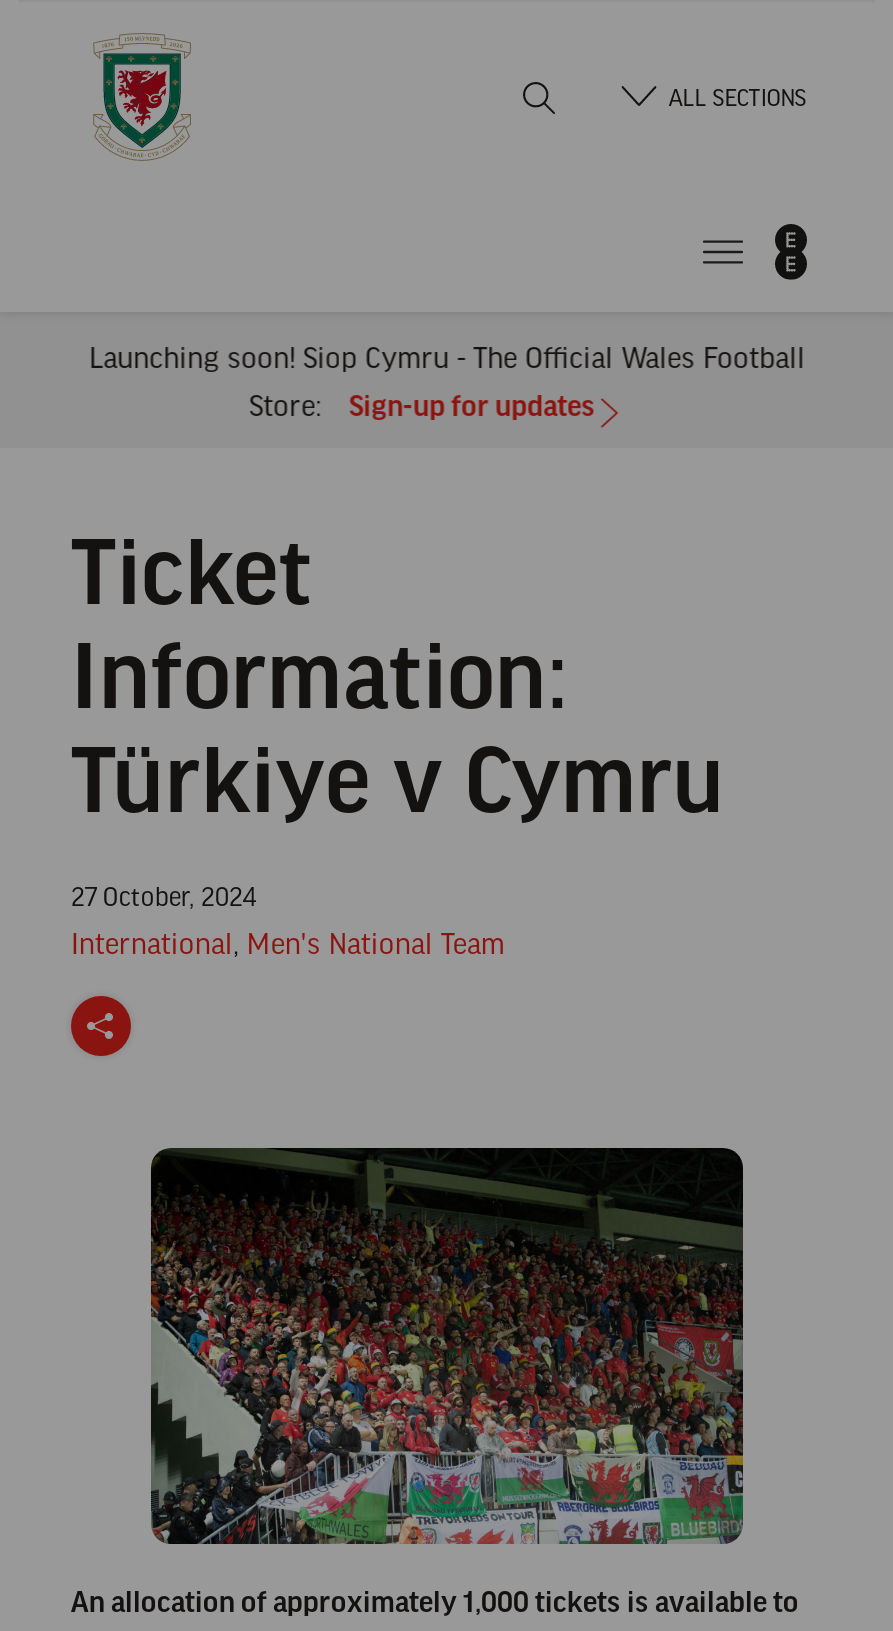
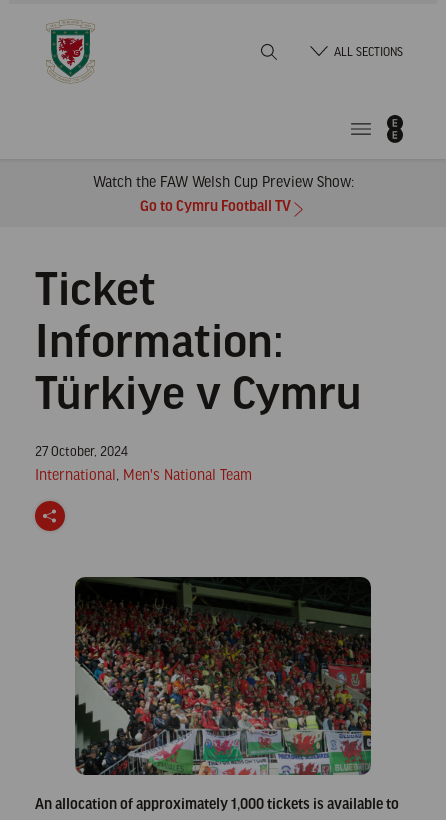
- Launching soon! Siop Cymru - The Official Wales Football
+ Watch the FAW Welsh Cup Preview Show:

- Store:
- Sign-up for updates
+ Go to Cymru Football TV
